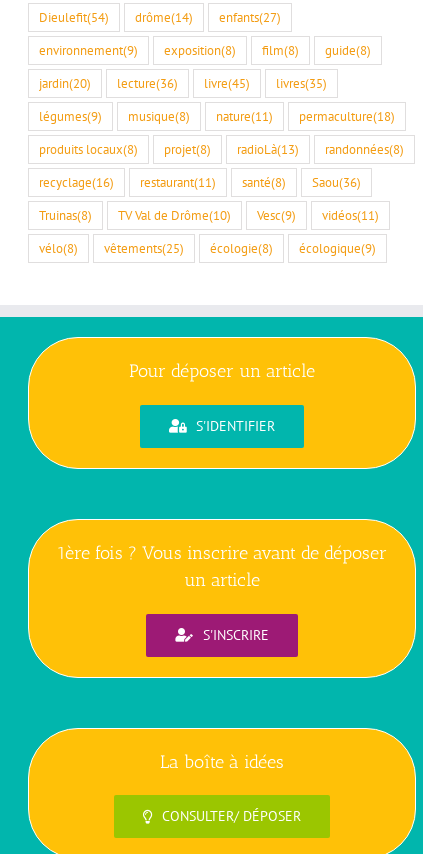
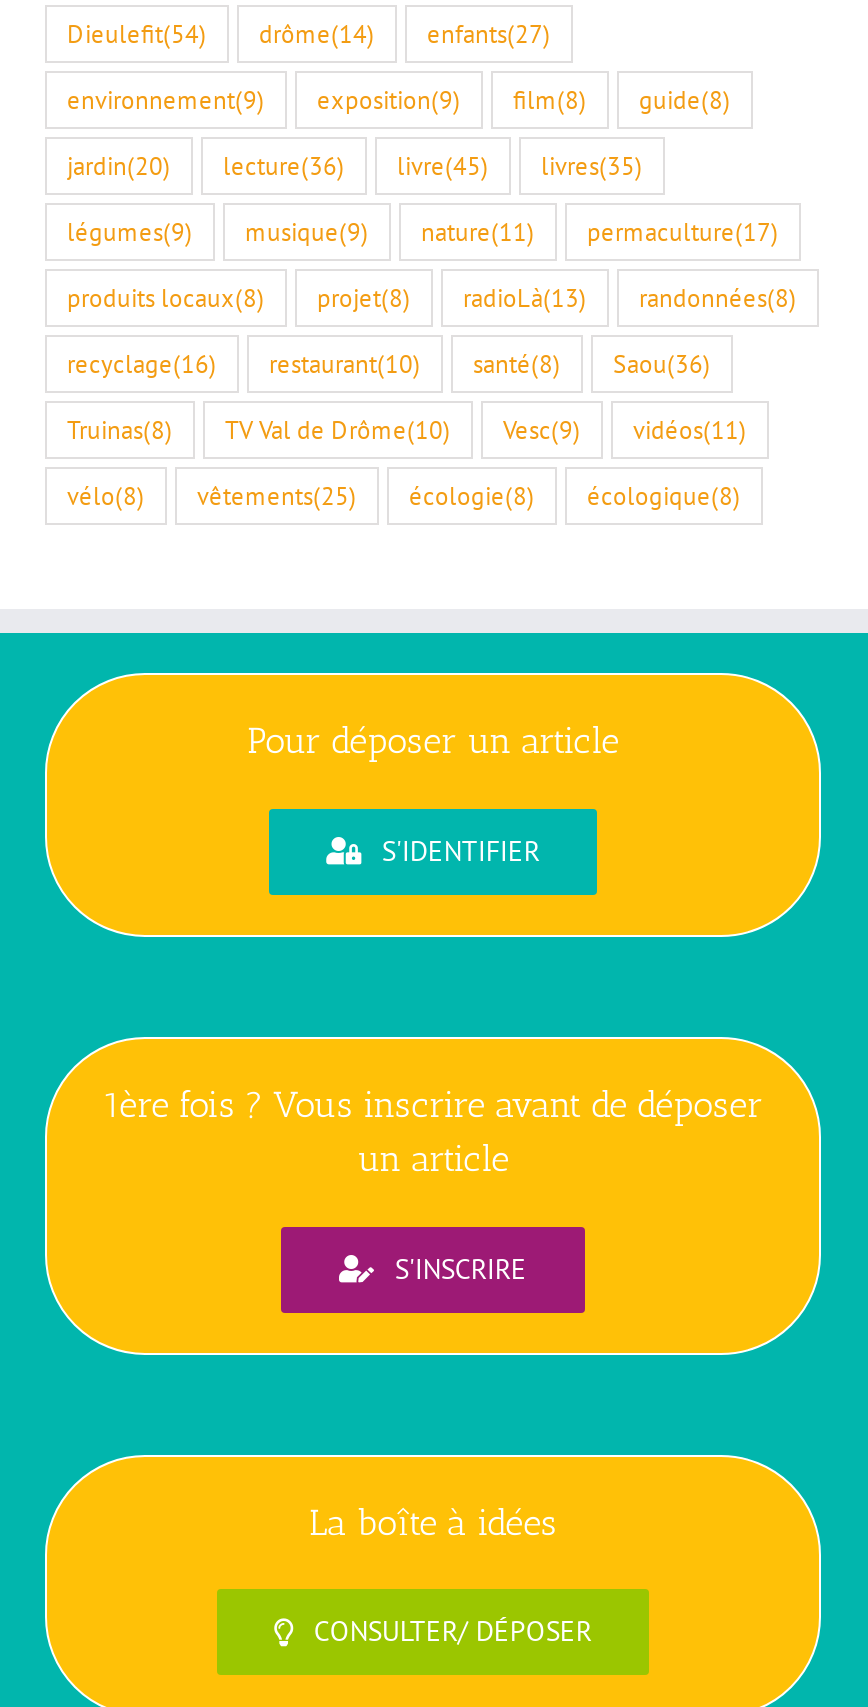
- environnement(9) exposition(8) film(8) guide(8)
+ environnement(9) exposition(9) film(8) guide(8)

- musique(8)
+ musique(9)

- permaculture(18)
+ permaculture(17)

- recyclage(16) restaurant(11) santé(8) Saou(36)
+ recyclage(16) restaurant(10) santé(8) Saou(36)

- vélo(8) vêtements(25) écologie(8) écologique(9)
+ vélo(8) vêtements(25) écologie(8) écologique(8)
